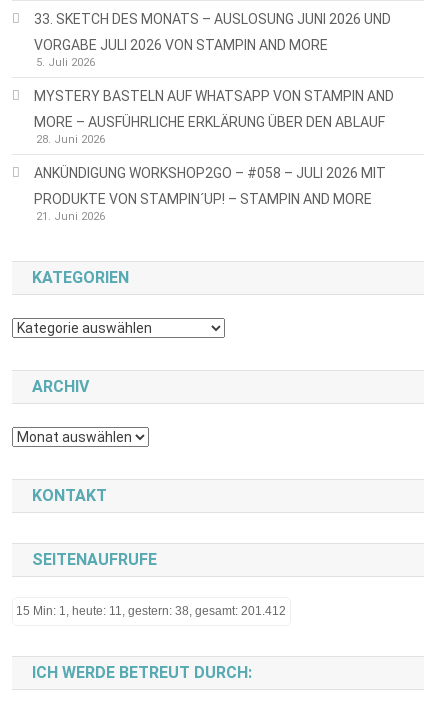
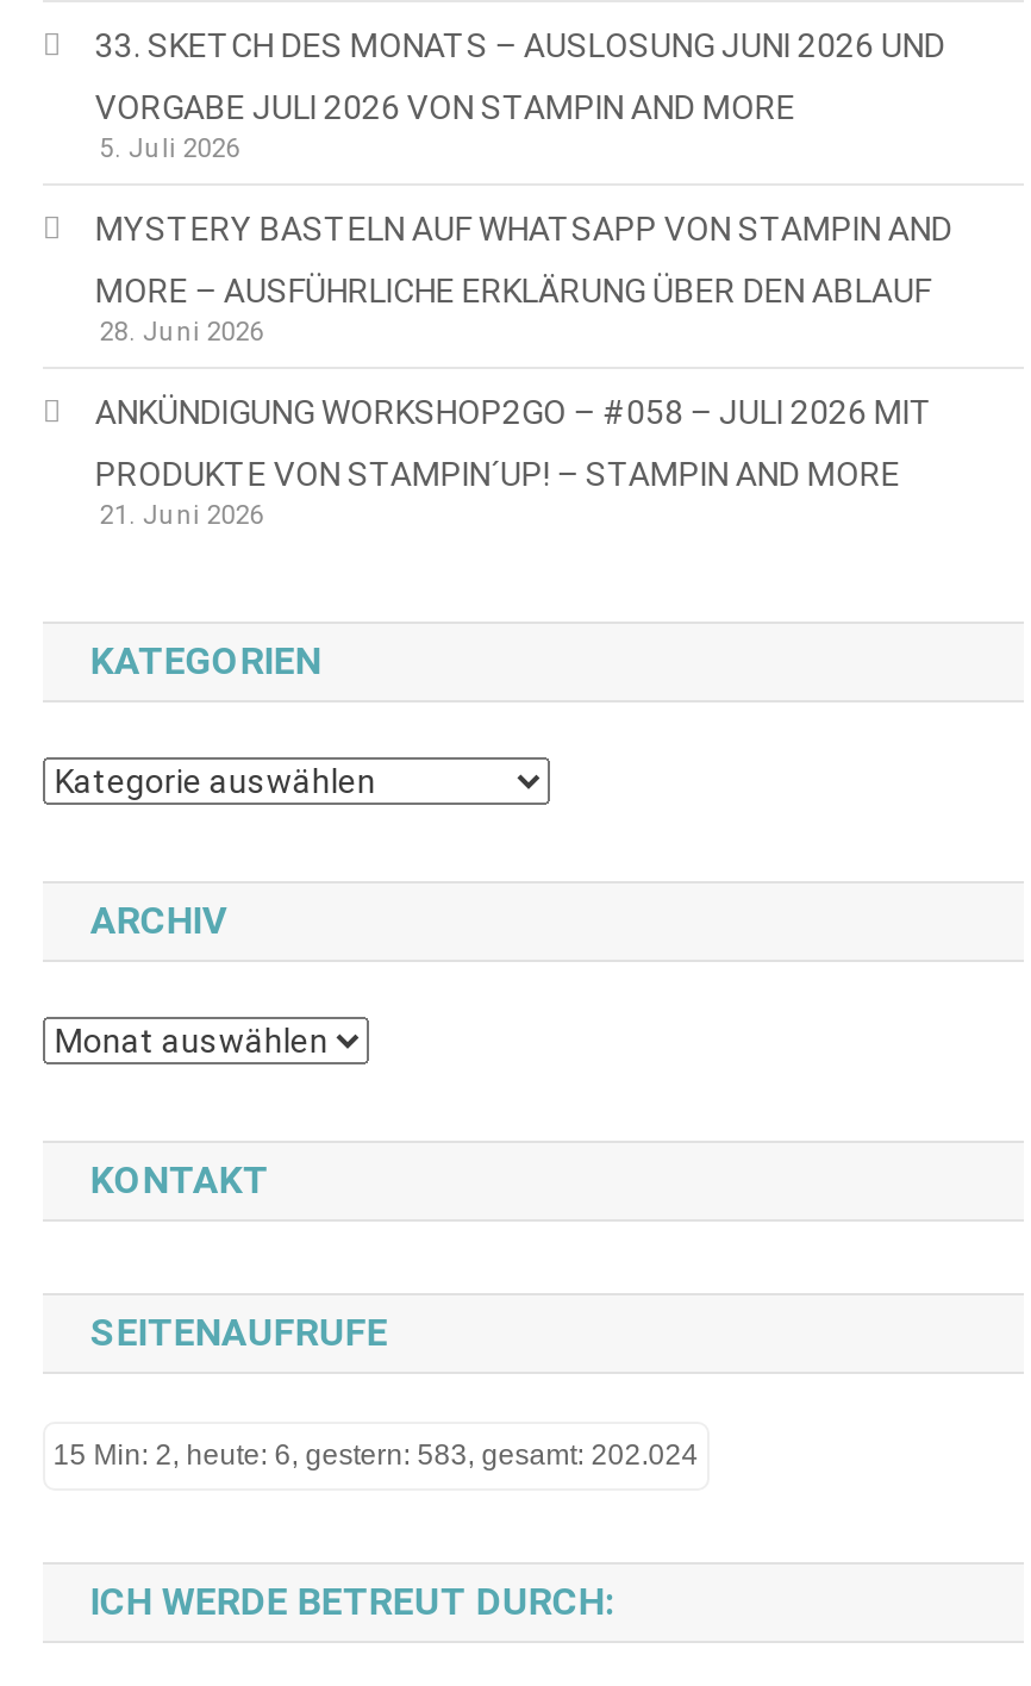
- 15 Min: 1, heute: 11, gestern: 38, gesamt: 201.412
+ 15 Min: 2, heute: 6, gestern: 583, gesamt: 202.024
